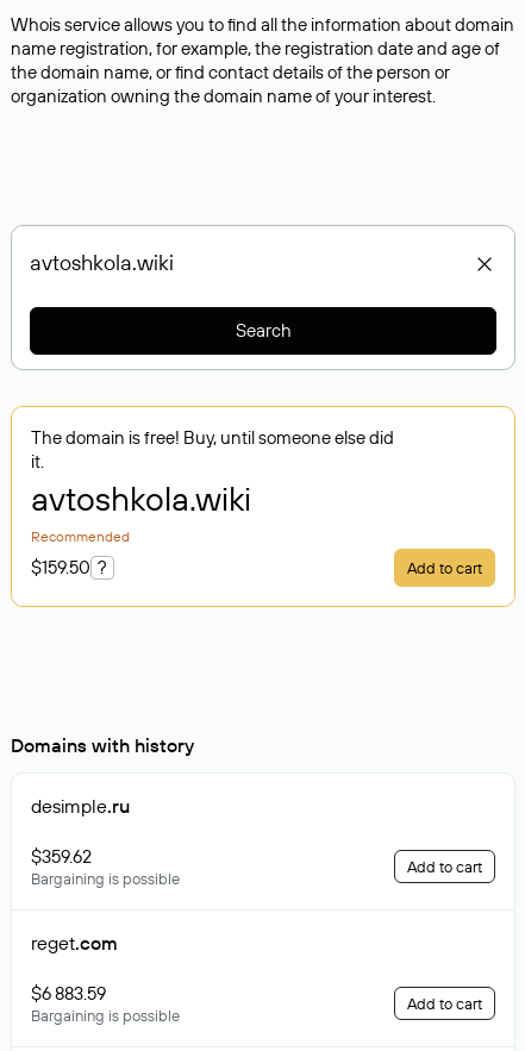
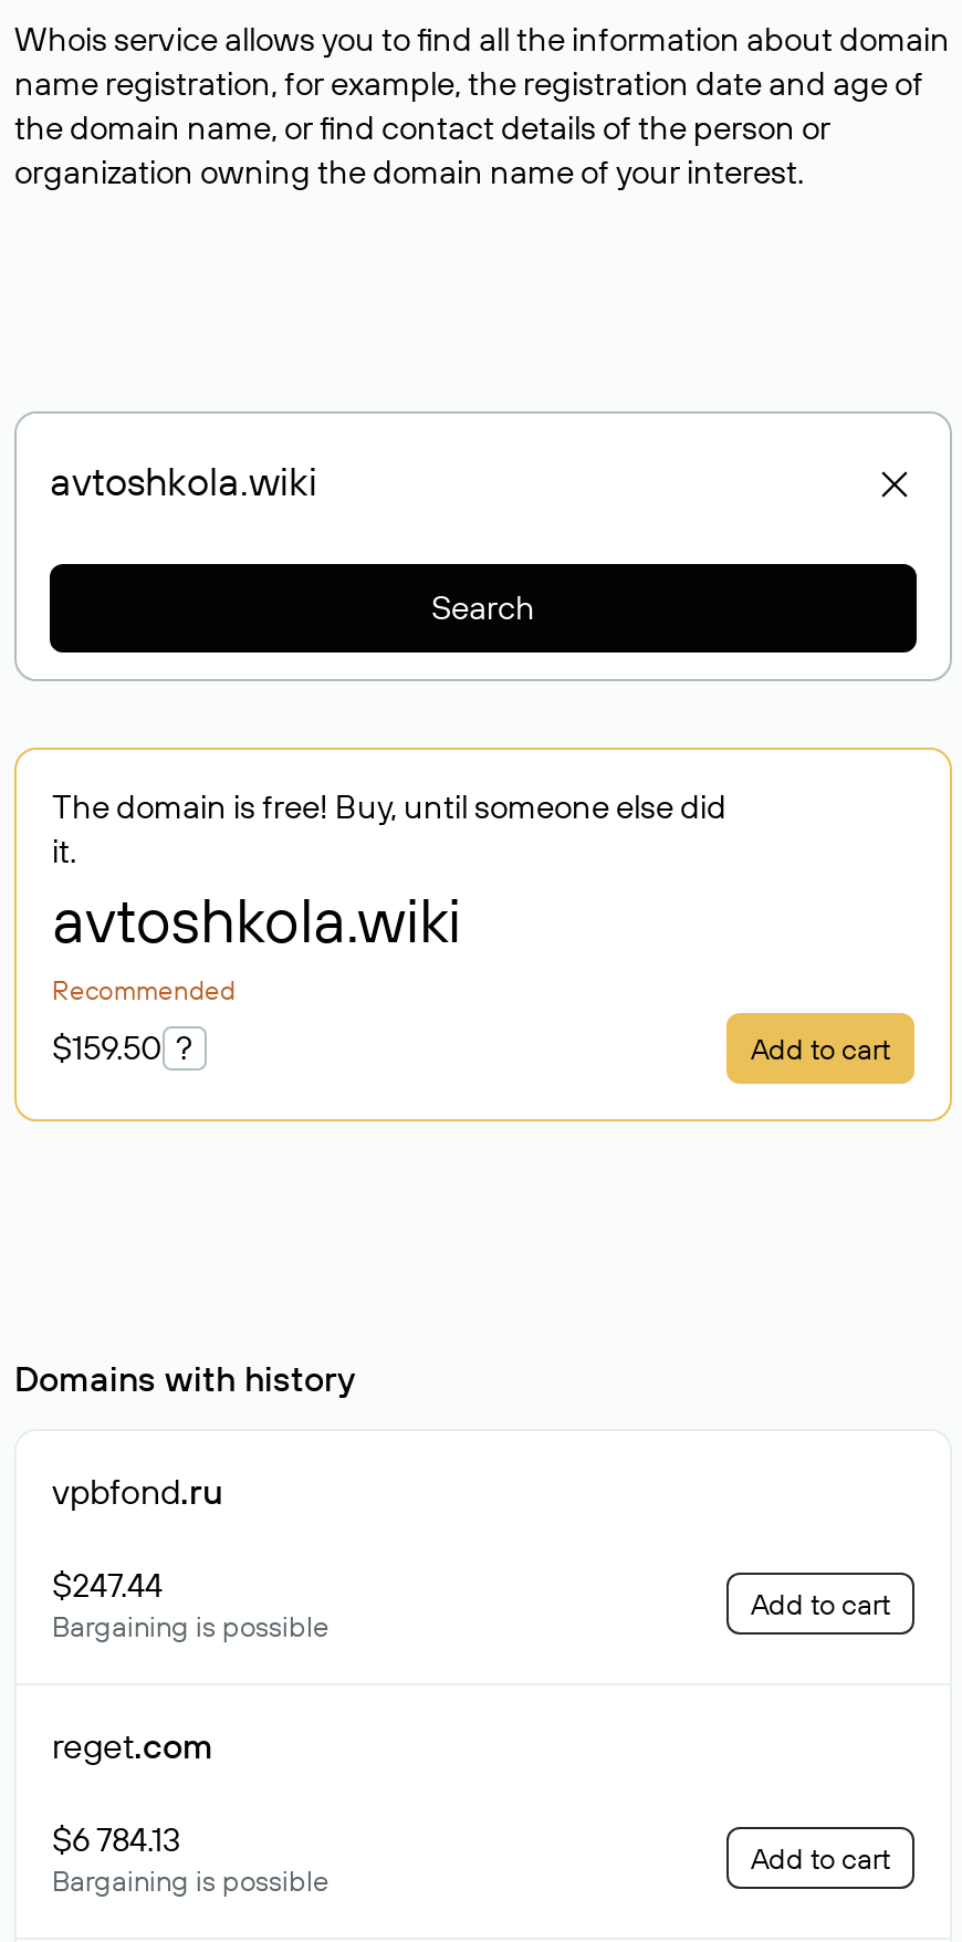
- desimple.ru
+ vpbfond.ru

- $359.62
+ $247.44

- $6 883.59
+ $6 784.13
